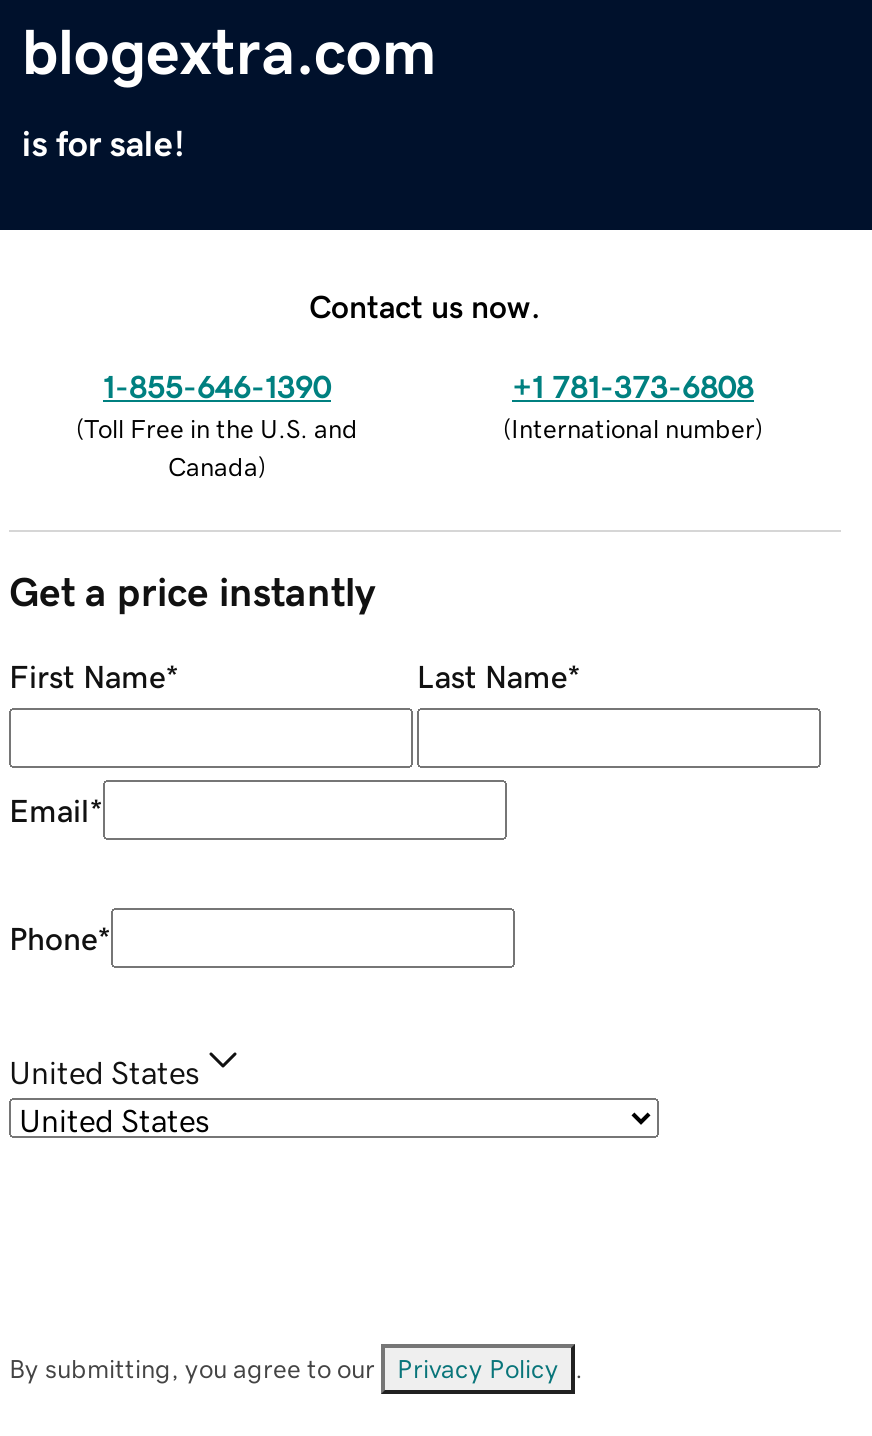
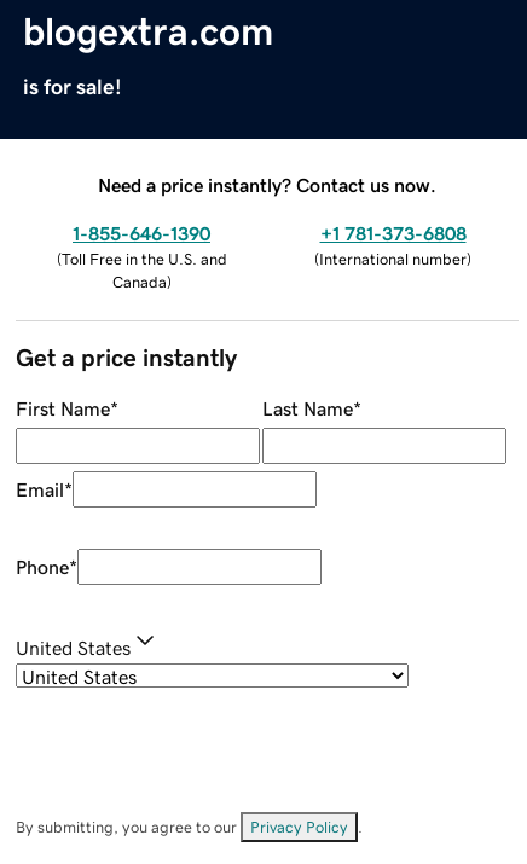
- Contact us now.
+ Need a price instantly? Contact us now.
